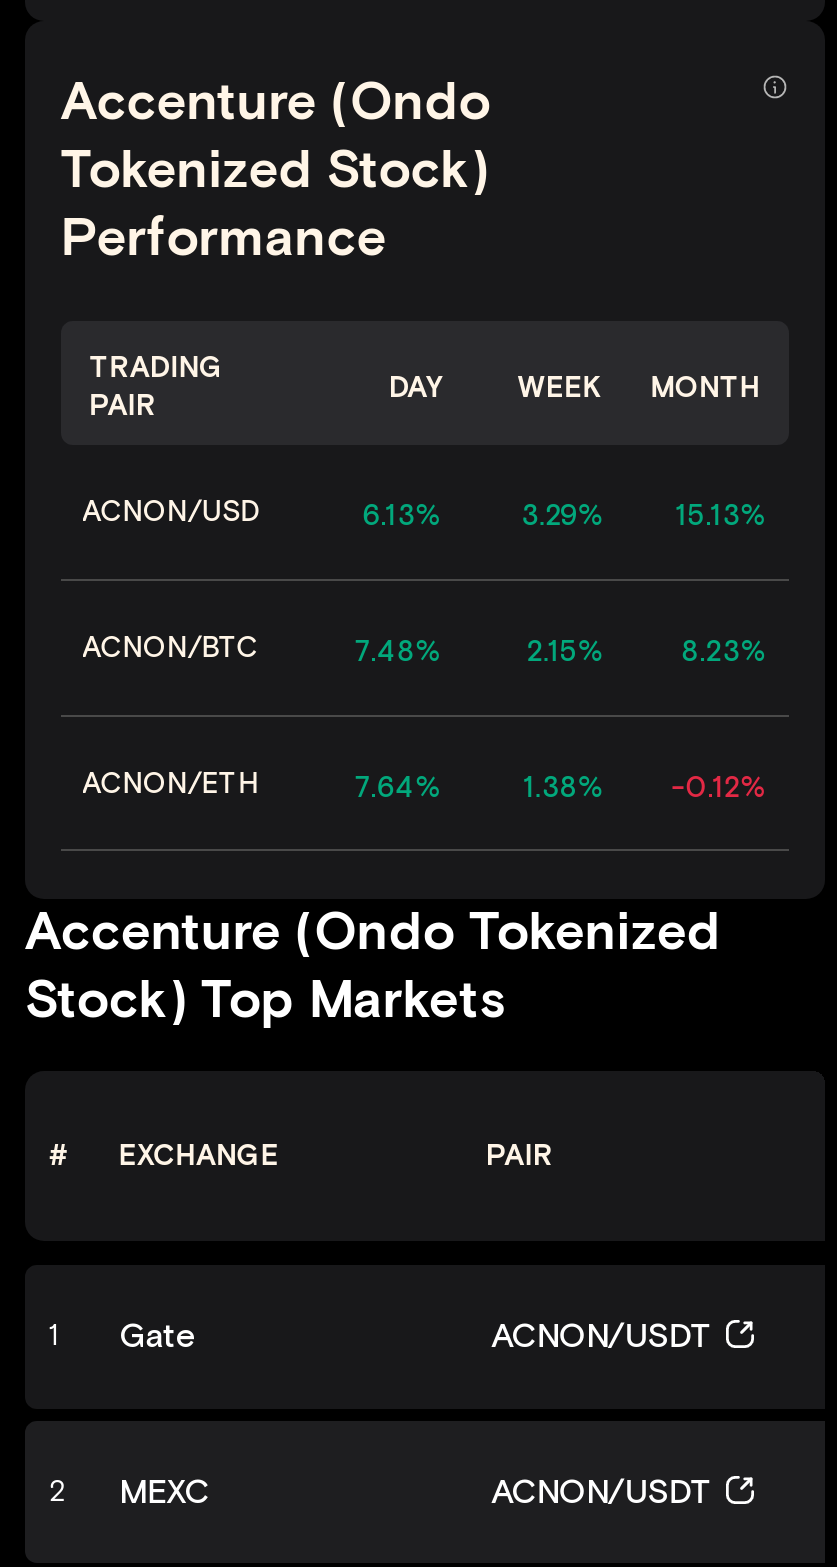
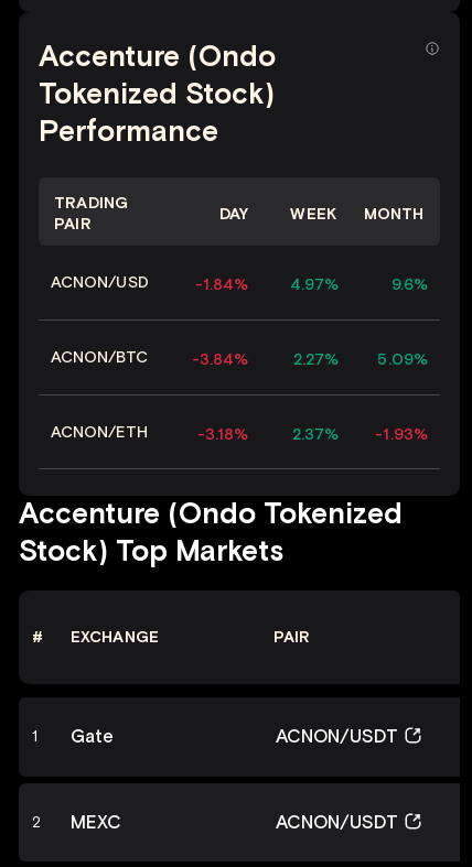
- 6.13%
+ -1.84%

- 3.29%
+ 4.97%

- 15.13%
+ 9.6%

- 7.48%
+ -3.84%

- 2.15%
+ 2.27%

- 8.23%
+ 5.09%

- 7.64%
+ -3.18%

- 1.38%
+ 2.37%

- -0.12%
+ -1.93%
